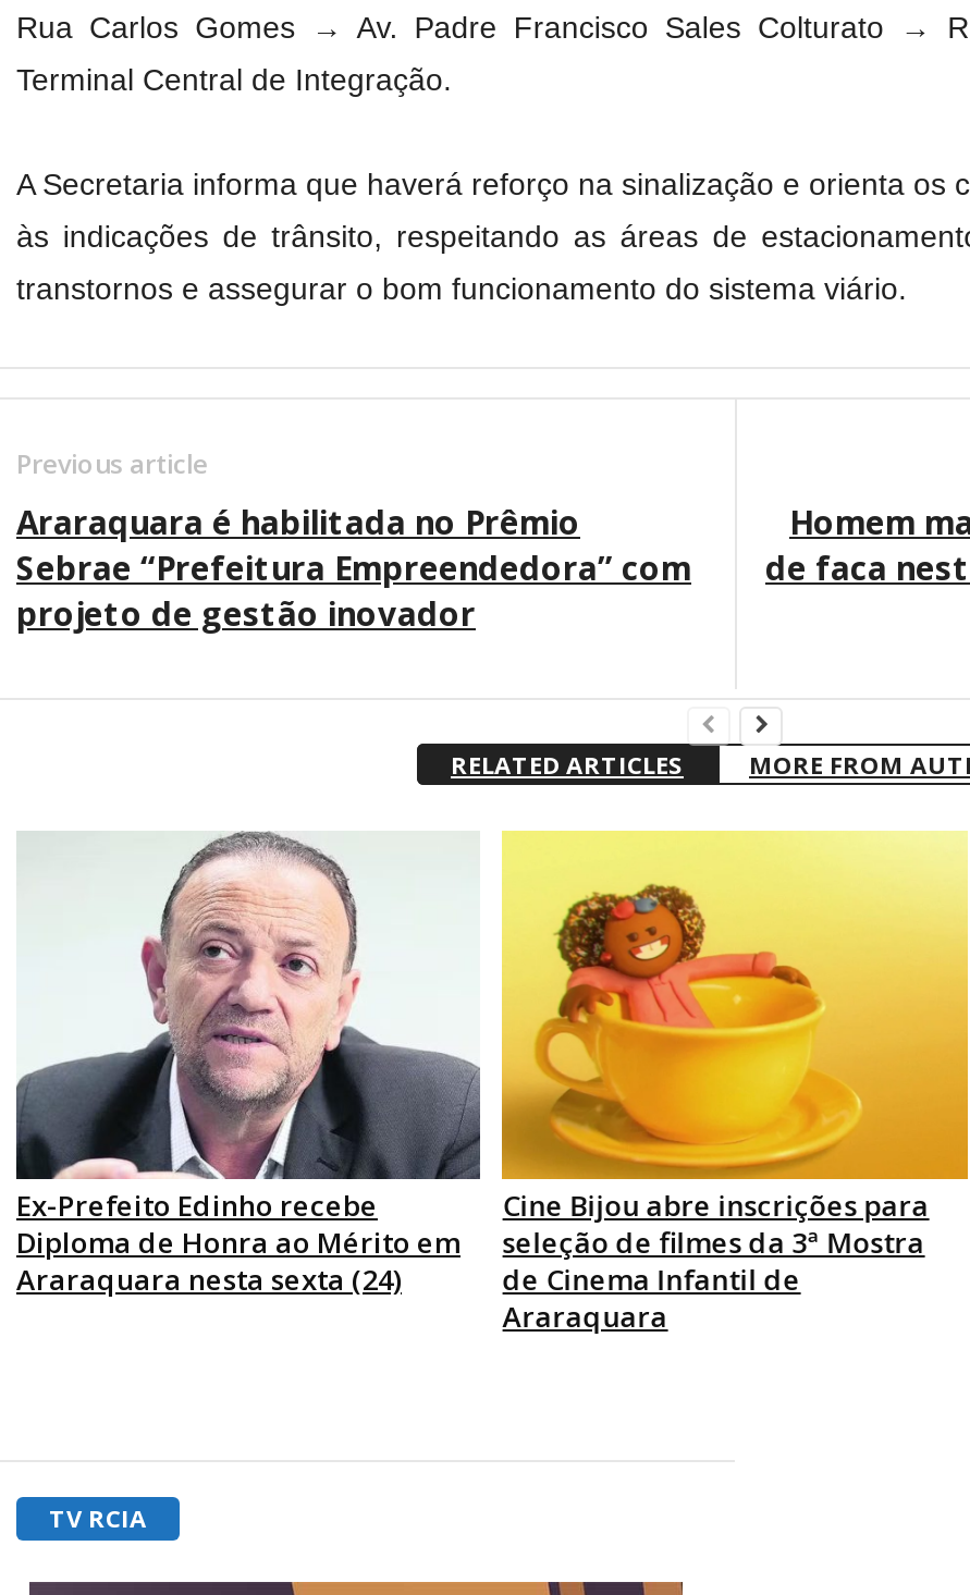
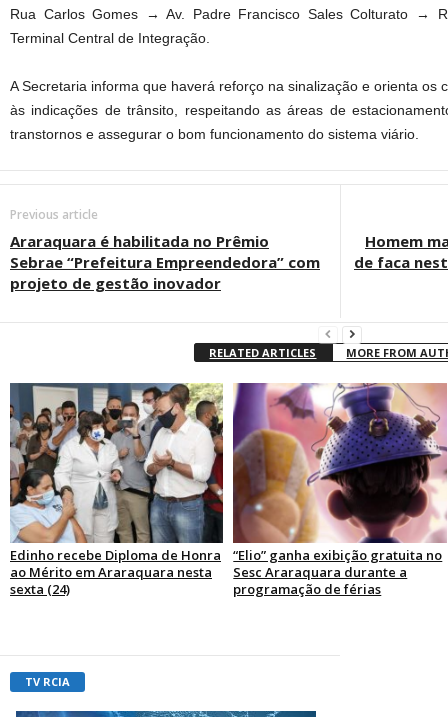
- [image]
- Ex-Prefeito Edinho recebe
- Diploma de Honra ao Mérito em
- Araraquara nesta sexta (24)
+ [image]
+ Edinho recebe Diploma de Honra
+ ao Mérito em Araraquara nesta
+ sexta (24)

- [image]
- Cine Bijou abre inscrições para
- seleção de filmes da 3ª Mostra
- de Cinema Infantil de
- Araraquara
+ [image]
+ “Elio” ganha exibição gratuita no
+ Sesc Araraquara durante a
+ programação de férias
